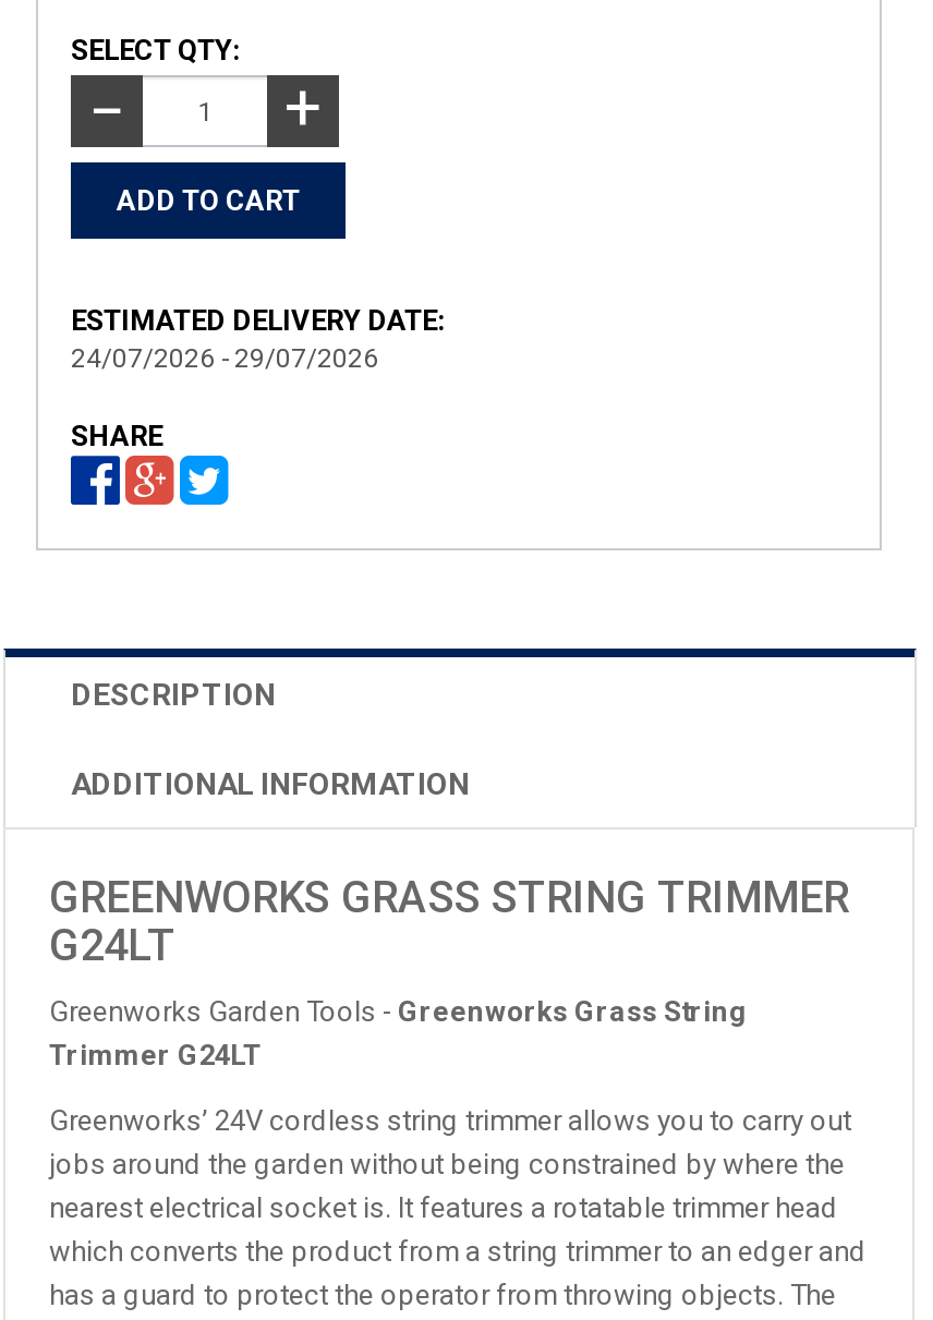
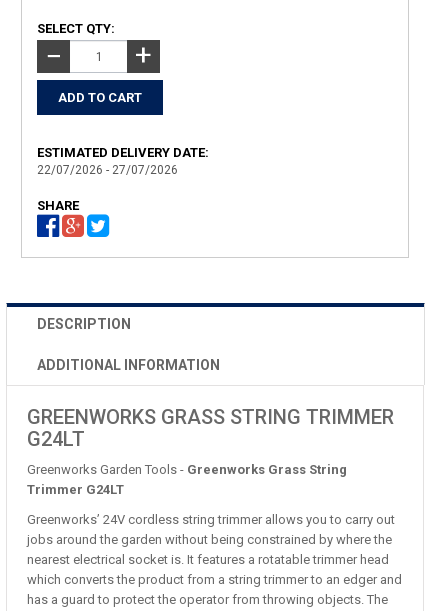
- 24/07/2026 - 29/07/2026
+ 22/07/2026 - 27/07/2026
